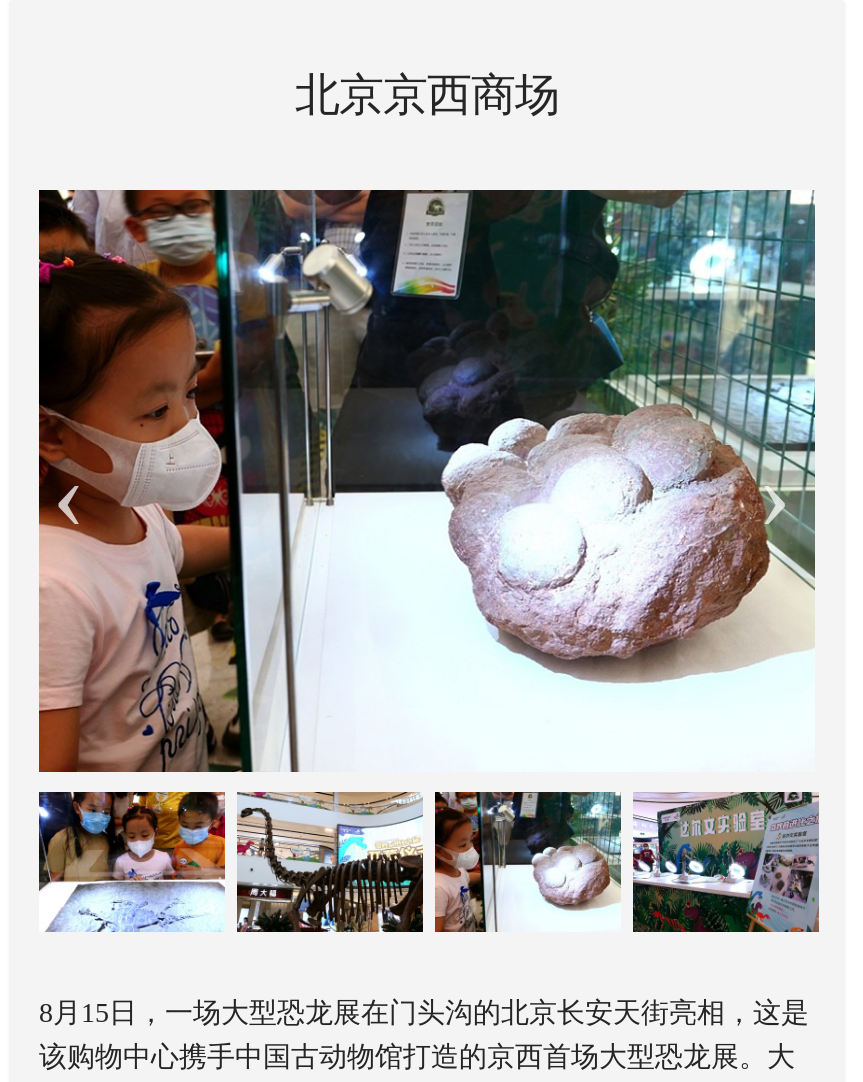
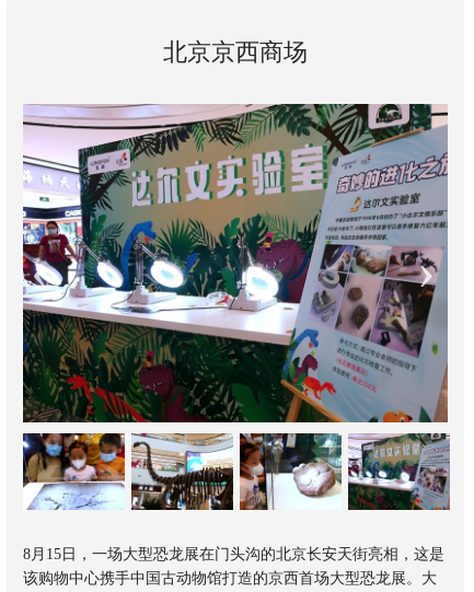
- [image]
+ [image]
